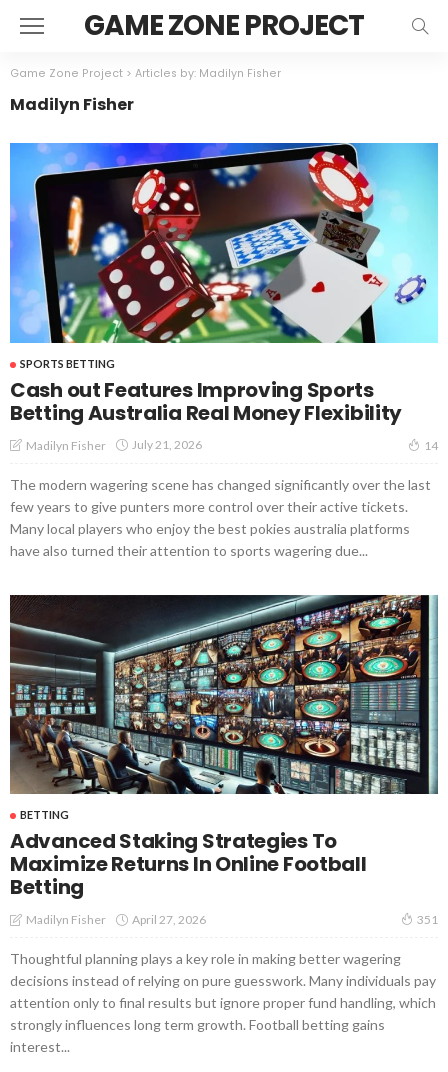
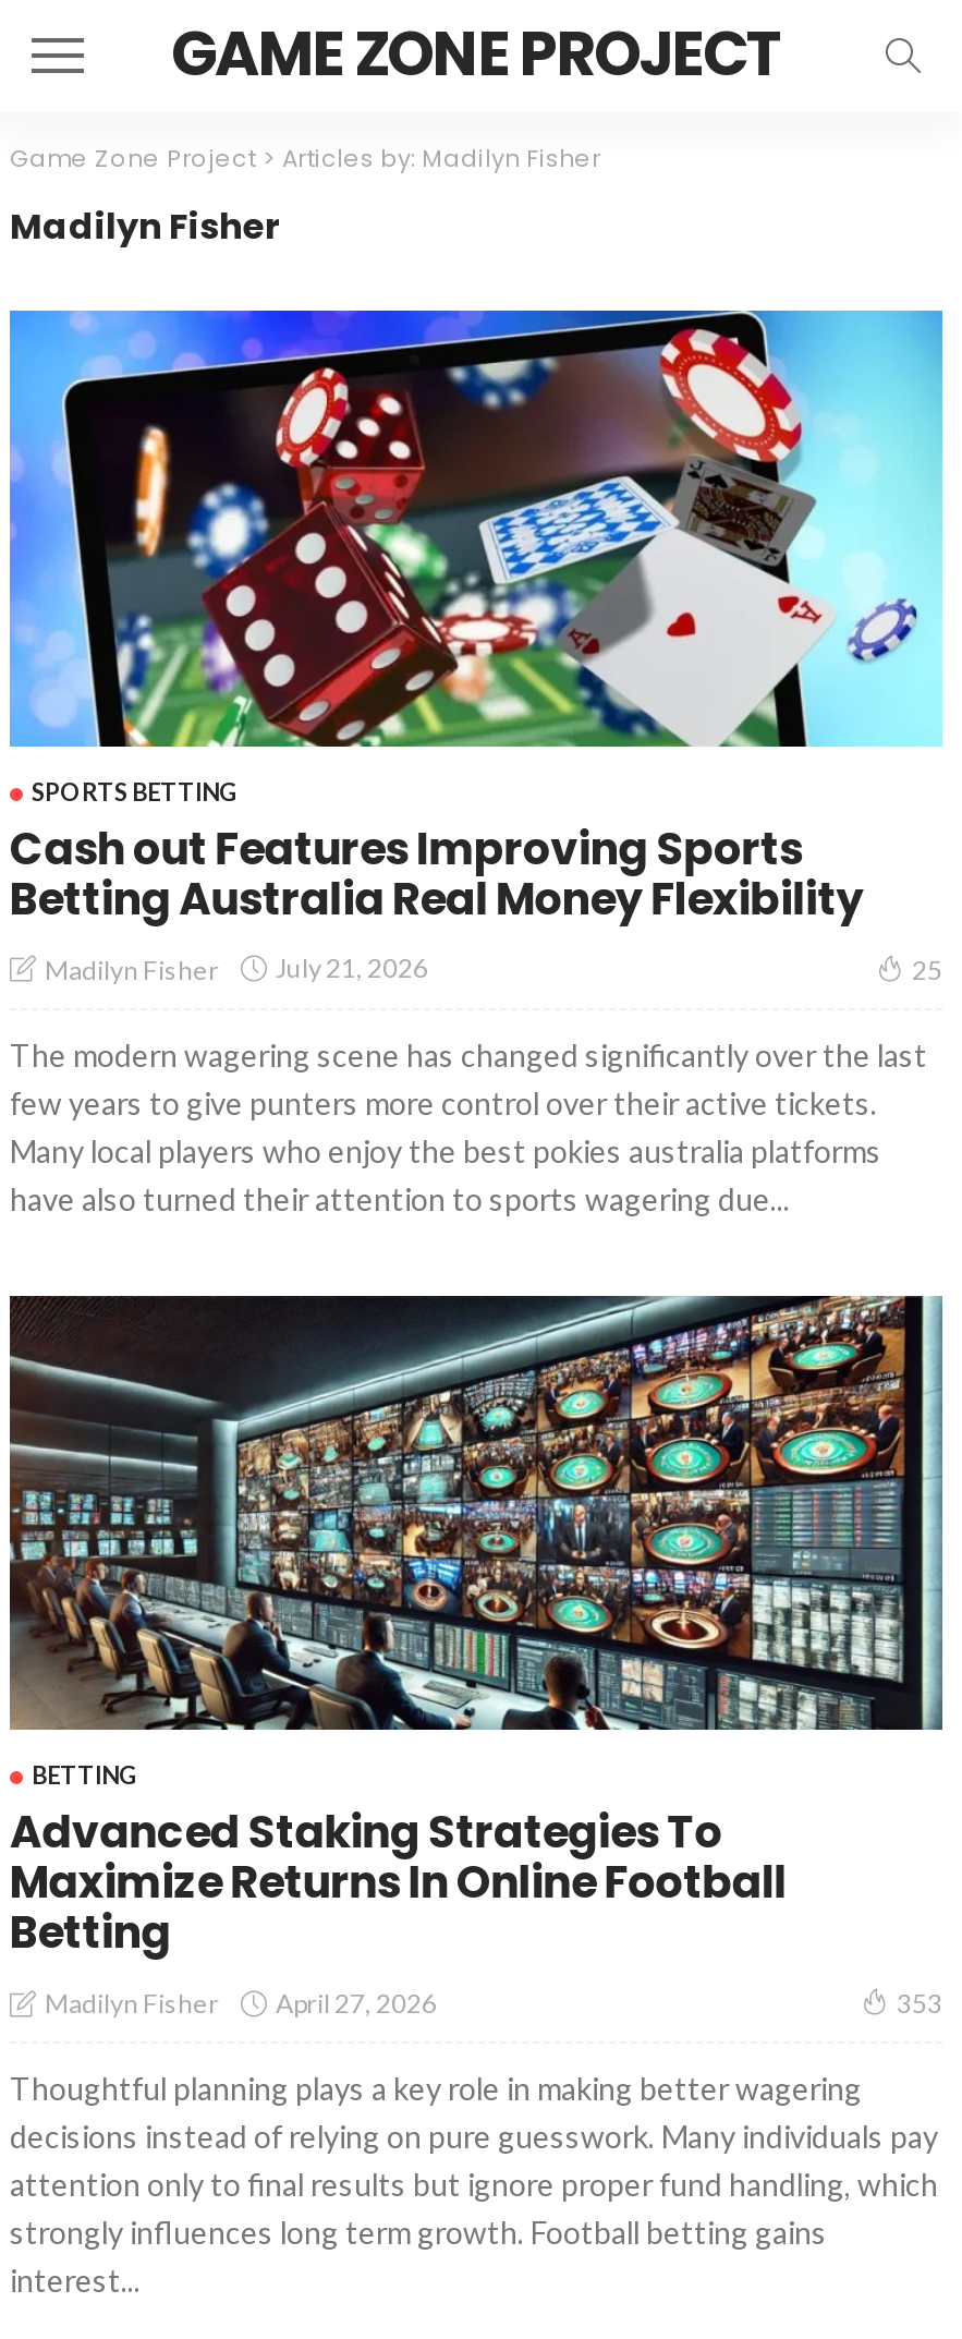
- 14
+ 25

- 351
+ 353
